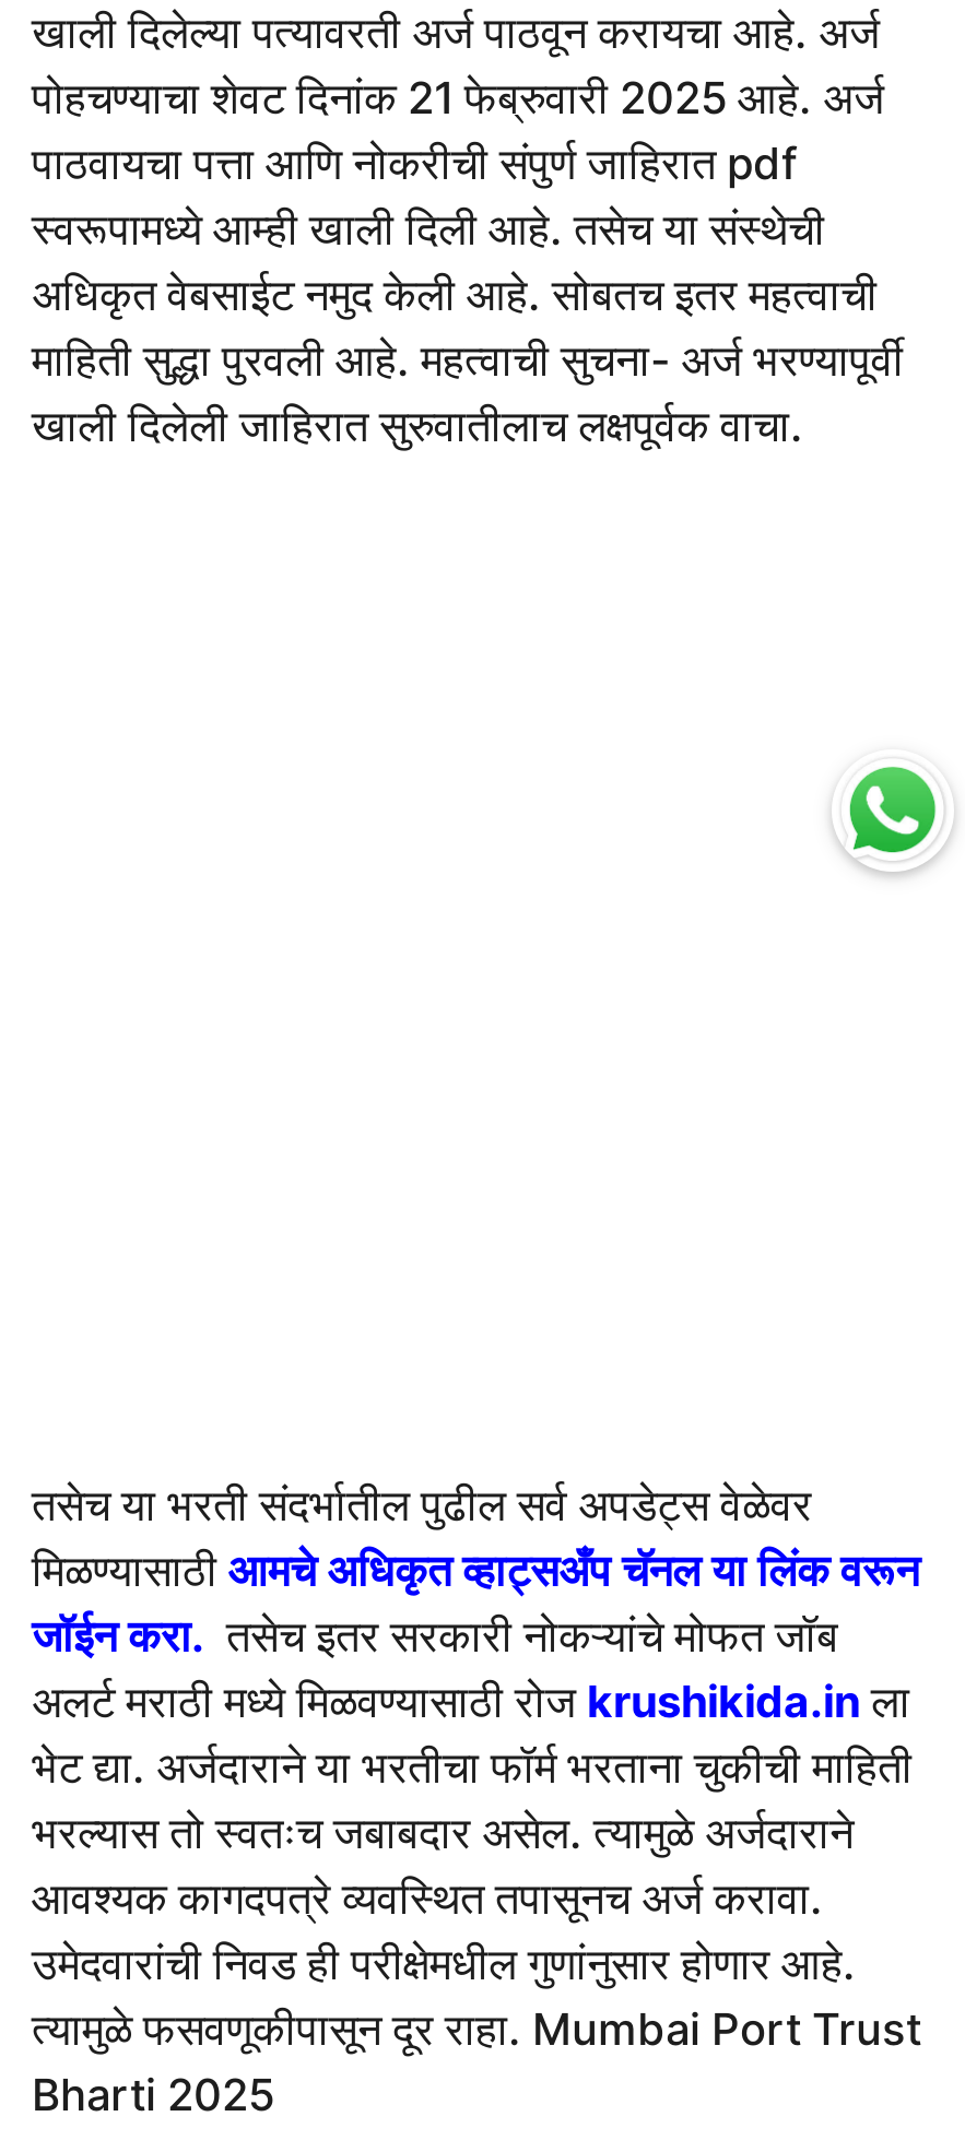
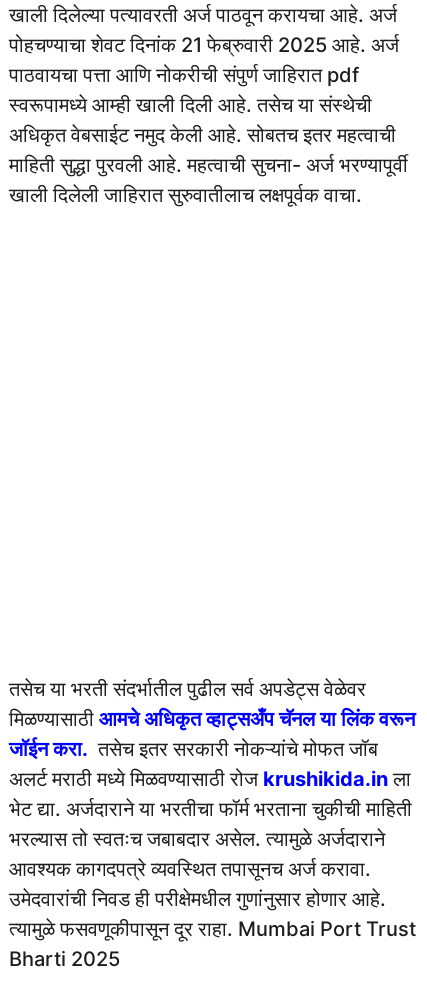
- [image]
